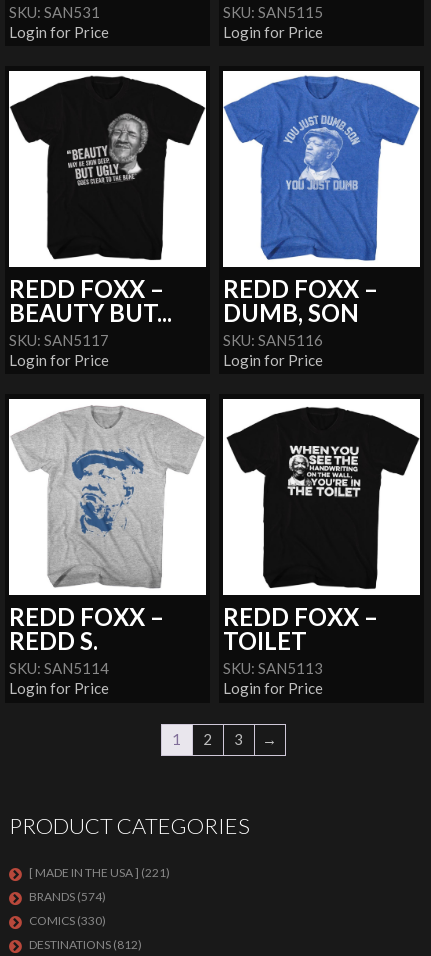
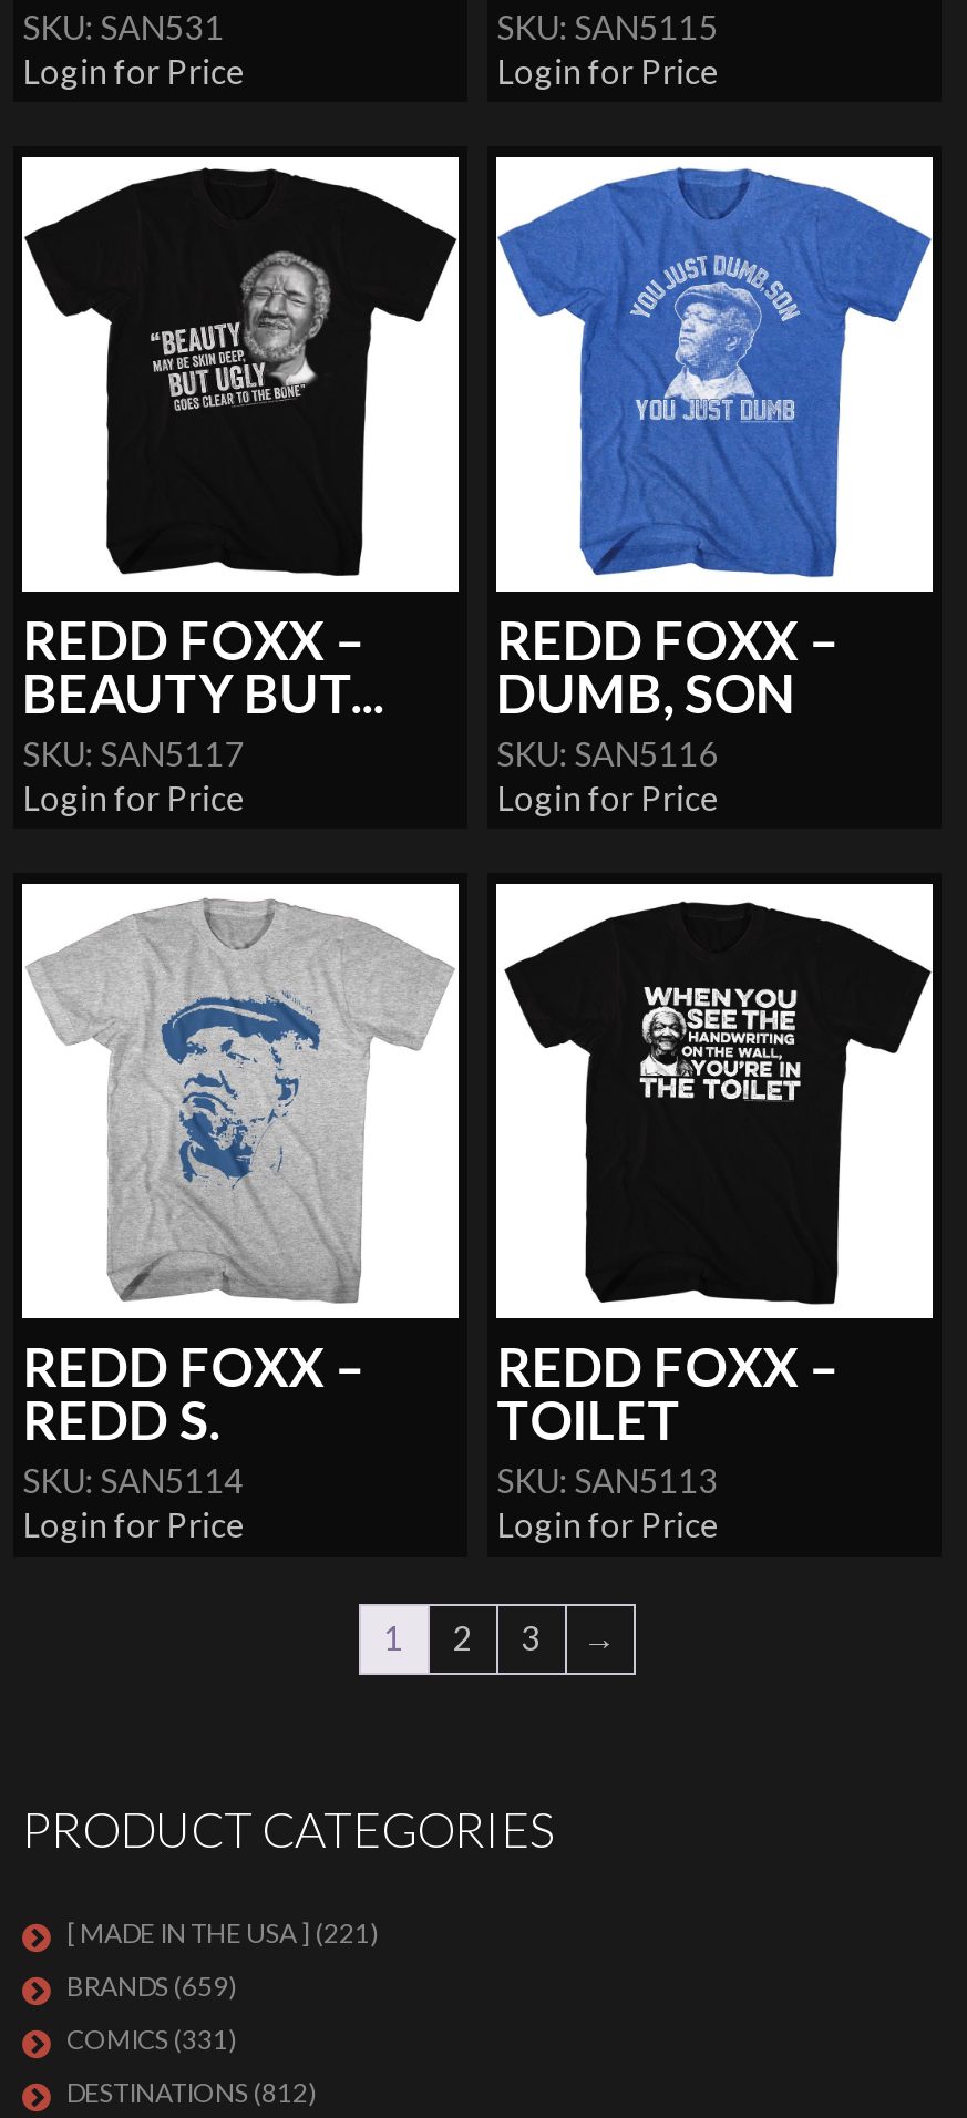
- BRANDS (574)
+ BRANDS (659)

- COMICS (330)
+ COMICS (331)
